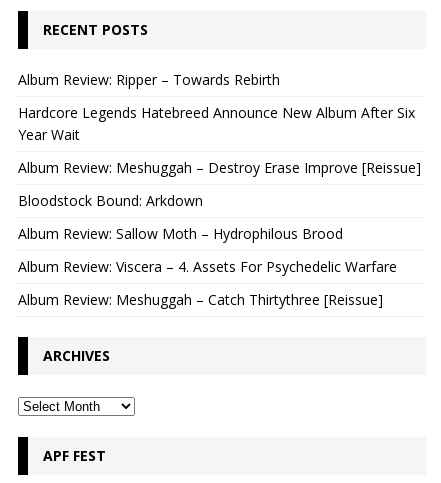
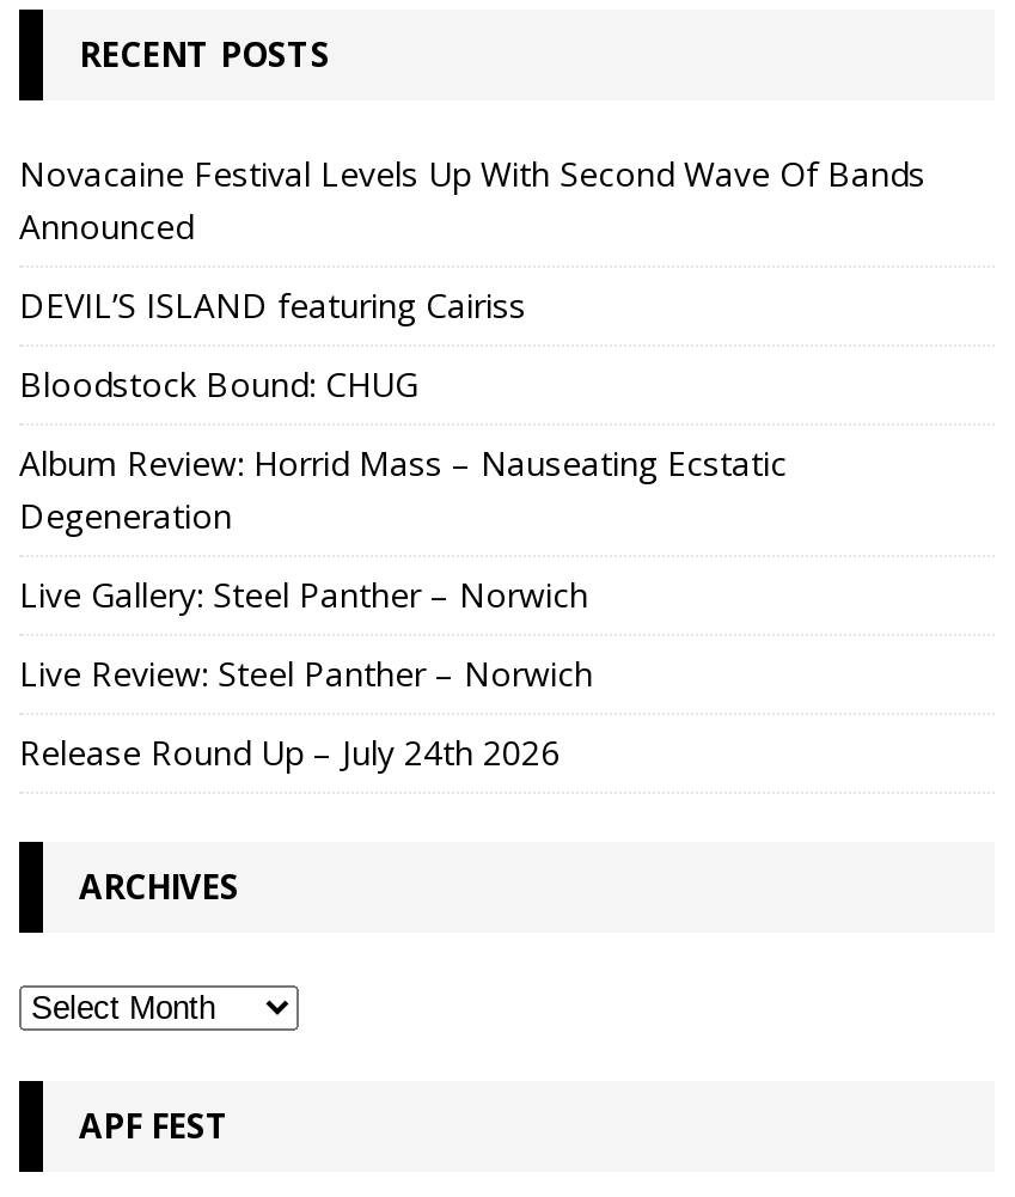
- Album Review: Ripper – Towards Rebirth
+ Novacaine Festival Levels Up With Second Wave Of Bands
+ Announced

- Hardcore Legends Hatebreed Announce New Album After Six
- Year Wait
+ DEVIL’S ISLAND featuring Cairiss

- Album Review: Meshuggah – Destroy Erase Improve [Reissue]
+ Bloodstock Bound: CHUG

- Bloodstock Bound: Arkdown
+ Album Review: Horrid Mass – Nauseating Ecstatic
+ Degeneration

- Album Review: Sallow Moth – Hydrophilous Brood
+ Live Gallery: Steel Panther – Norwich

- Album Review: Viscera – 4. Assets For Psychedelic Warfare
+ Live Review: Steel Panther – Norwich

- Album Review: Meshuggah – Catch Thirtythree [Reissue]
+ Release Round Up – July 24th 2026
